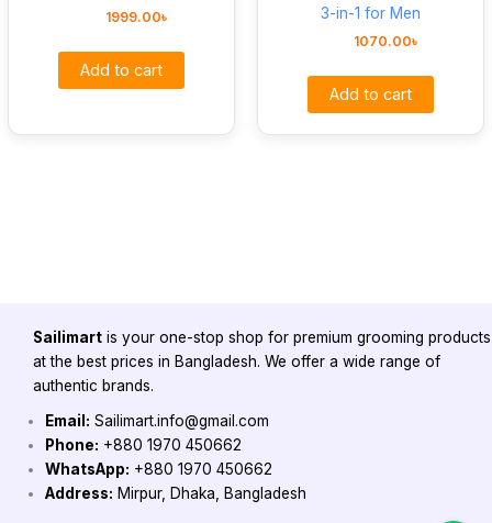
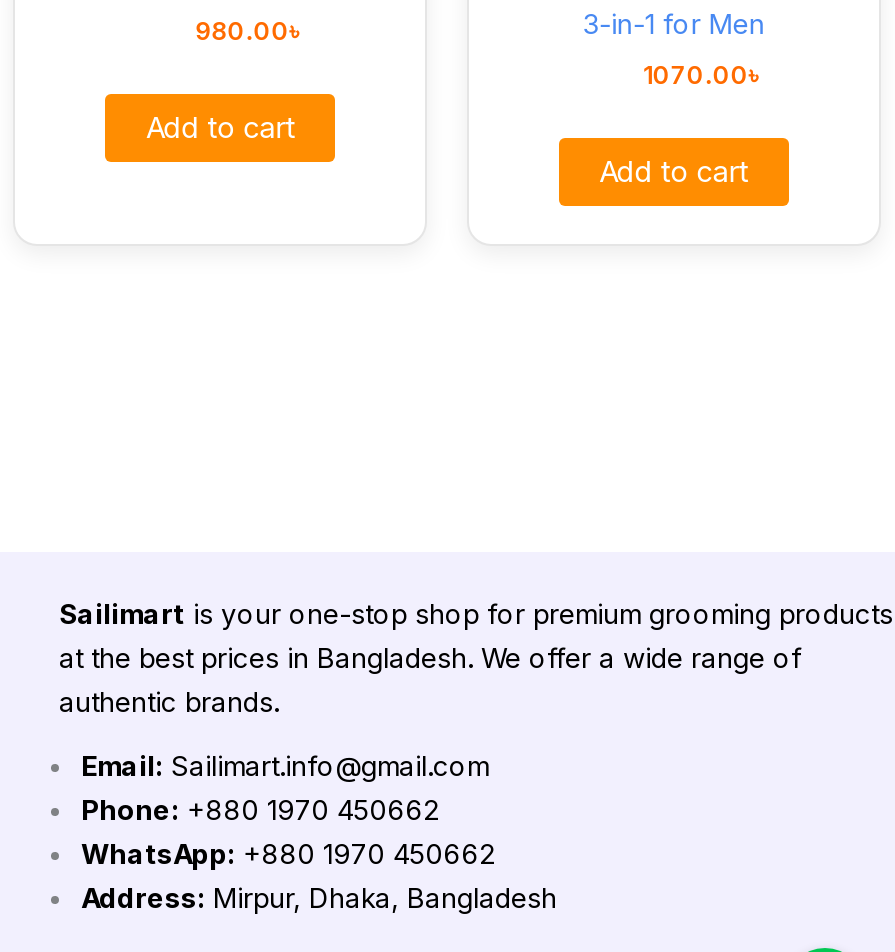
- 1999.00৳
+ 980.00৳
